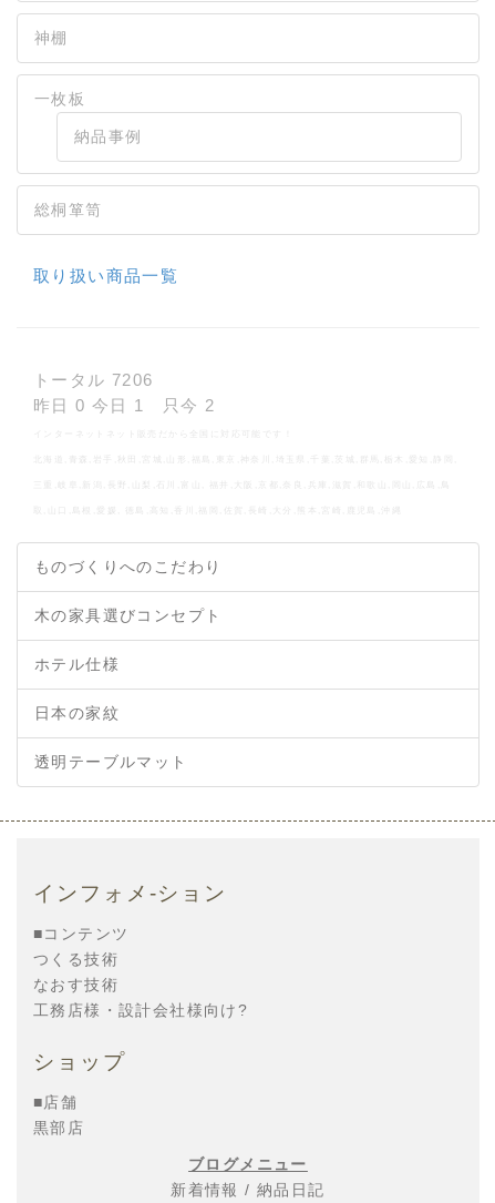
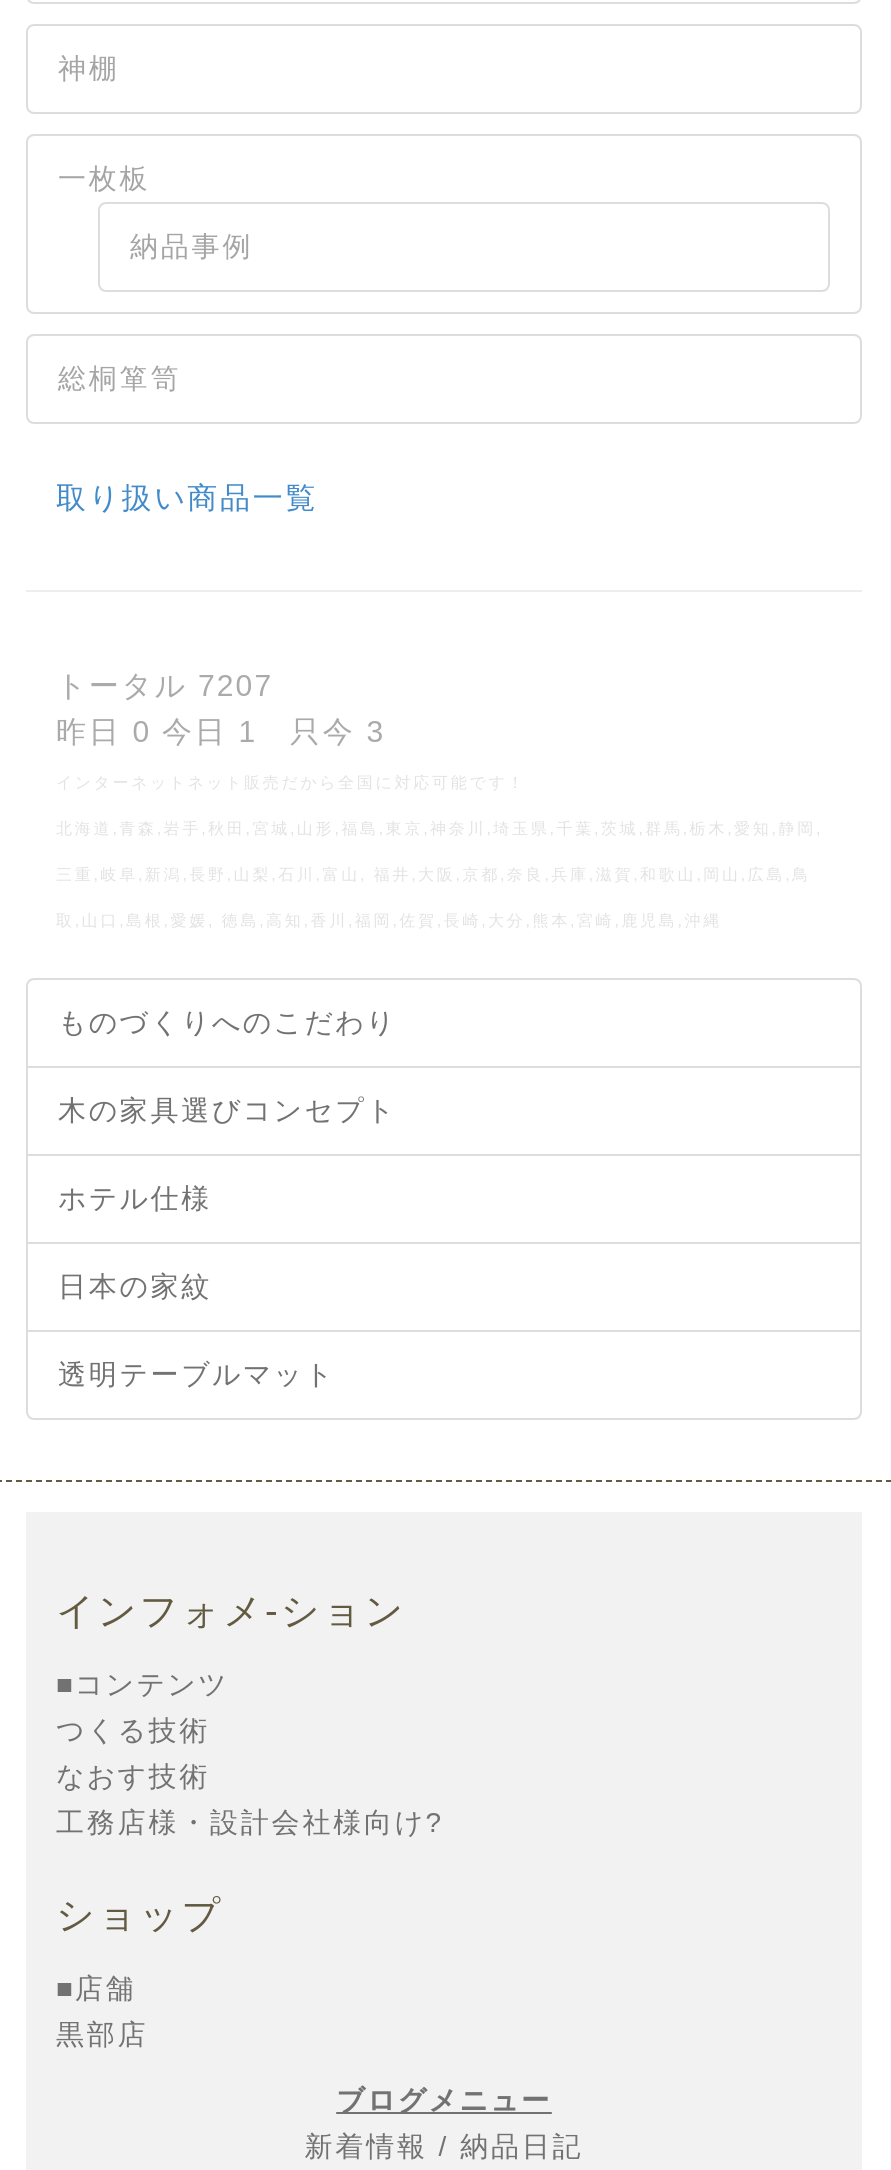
- トータル 7206
+ トータル 7207

- 昨日 0 今日 1 只今 2
+ 昨日 0 今日 1 只今 3
